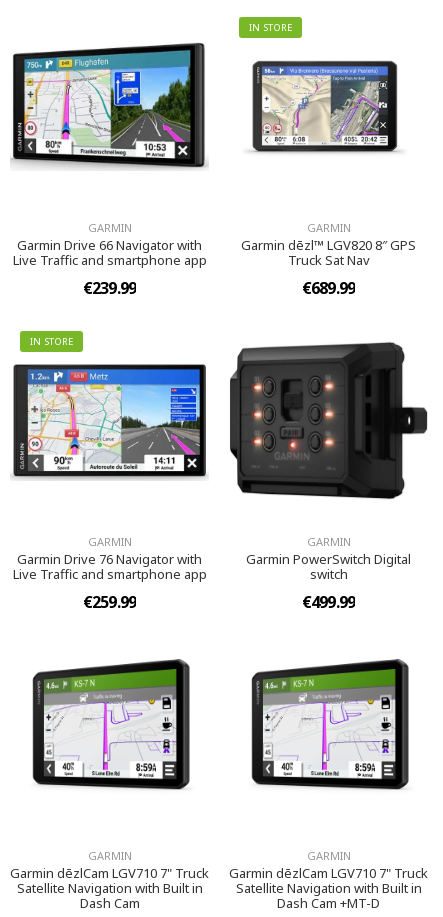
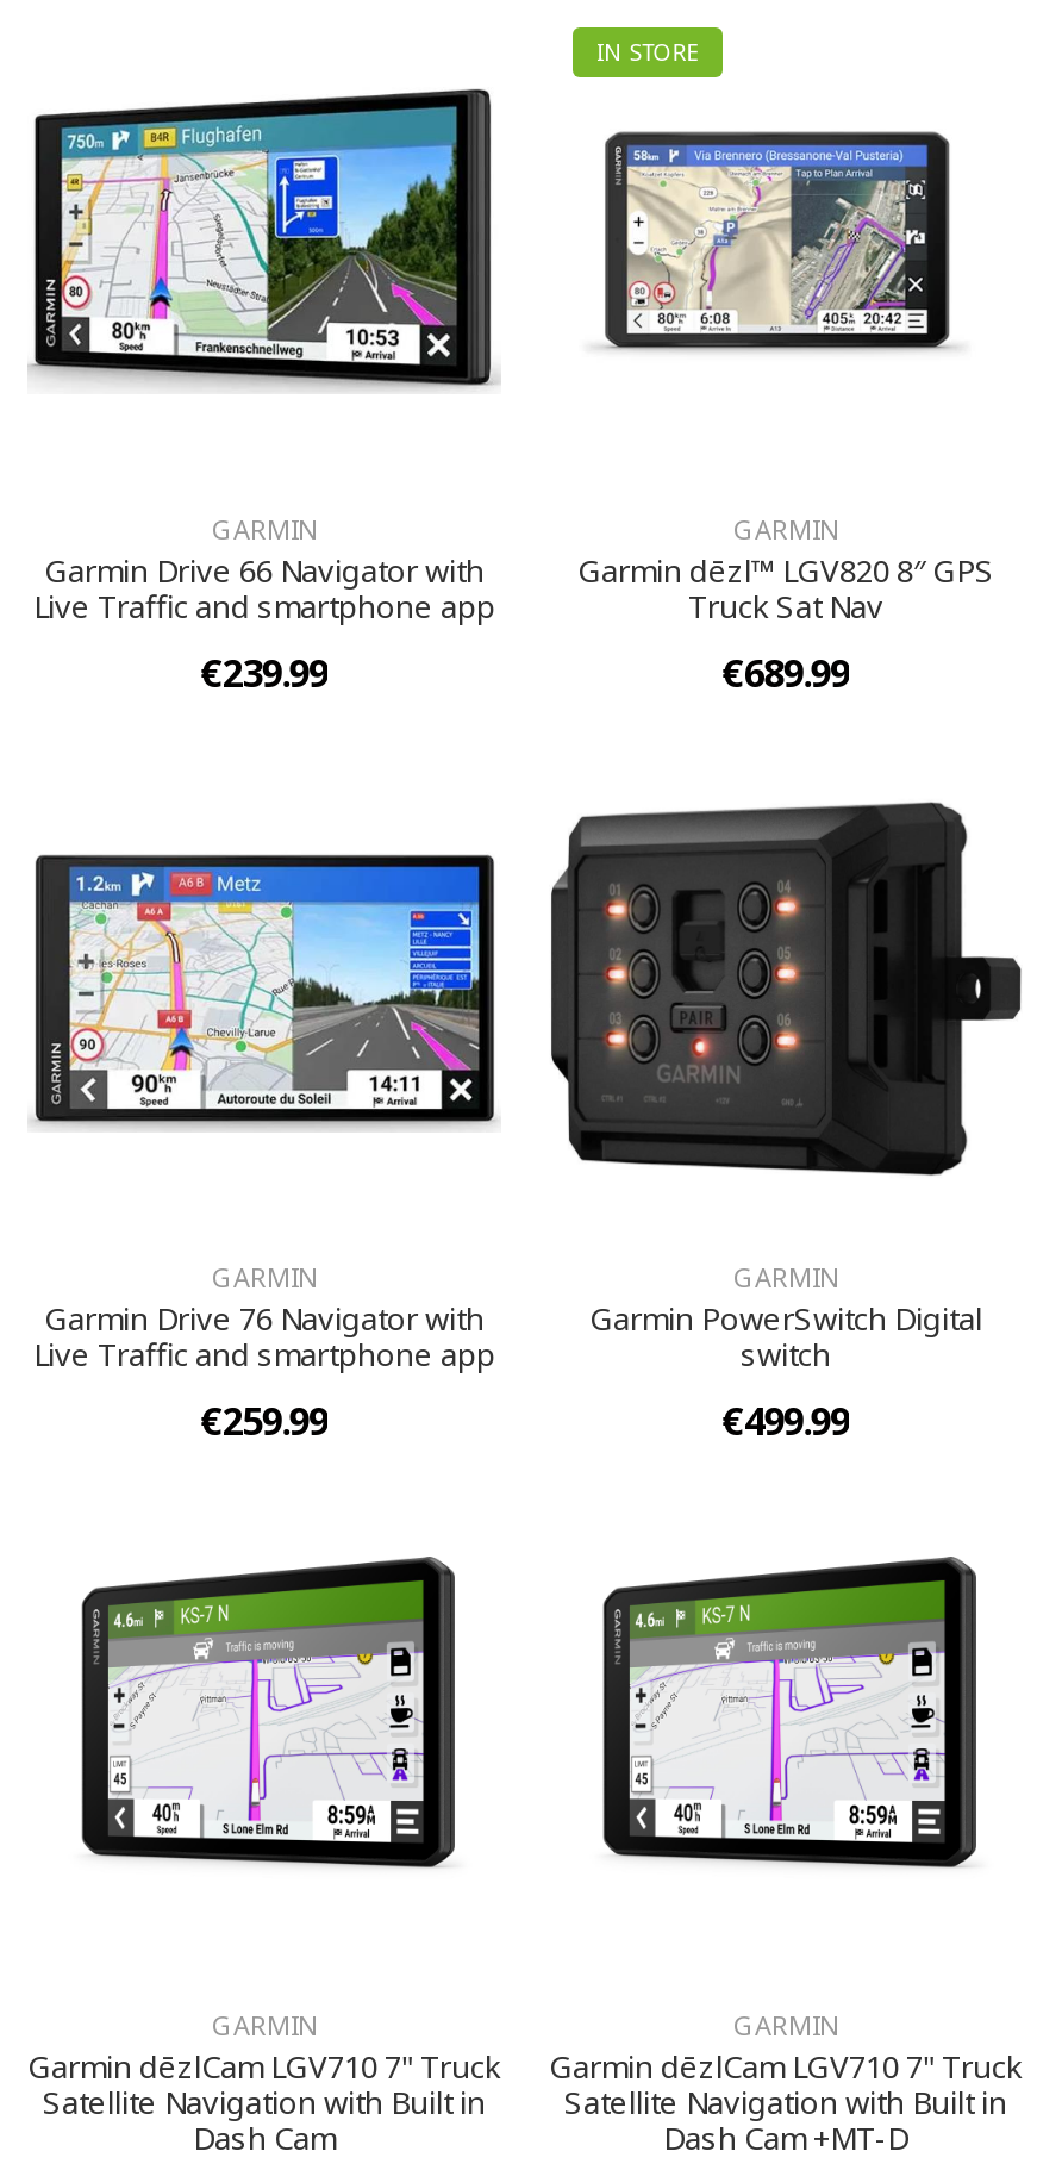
- IN STORE
